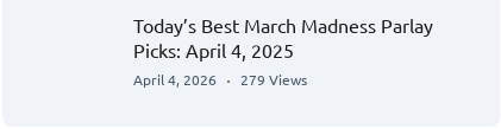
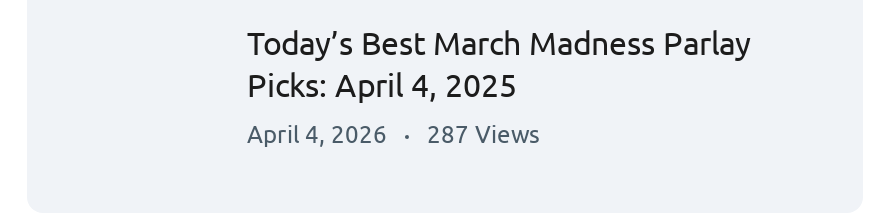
- April 4, 2026 279 Views
+ April 4, 2026 287 Views
